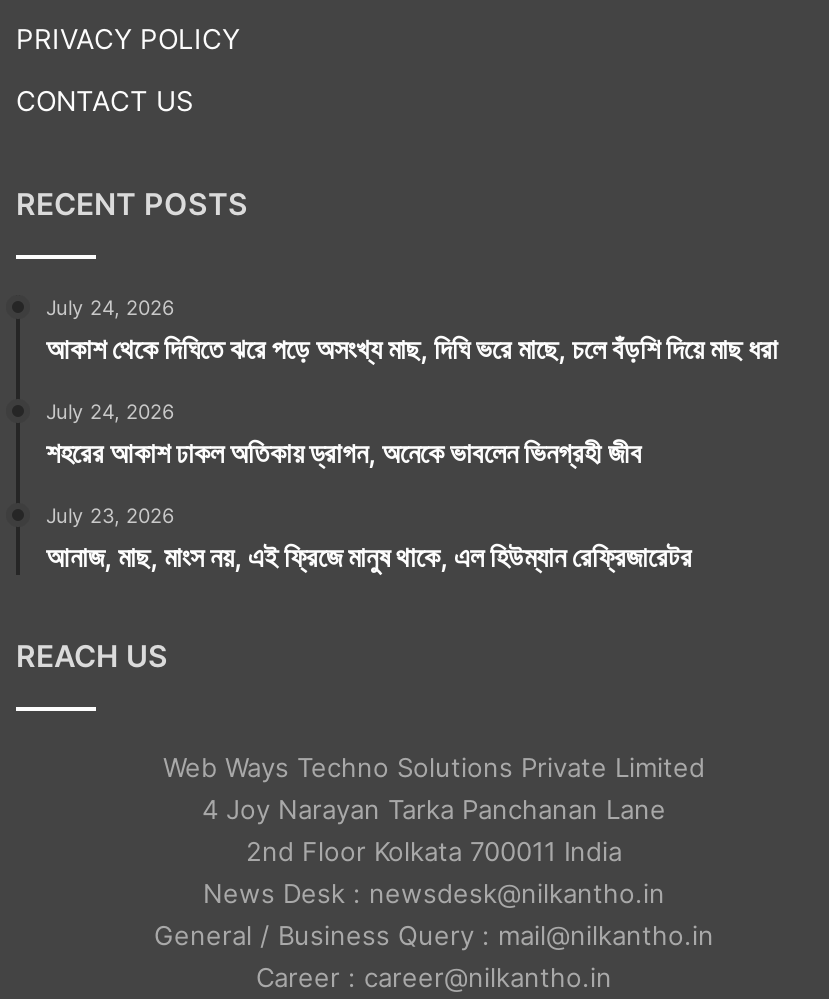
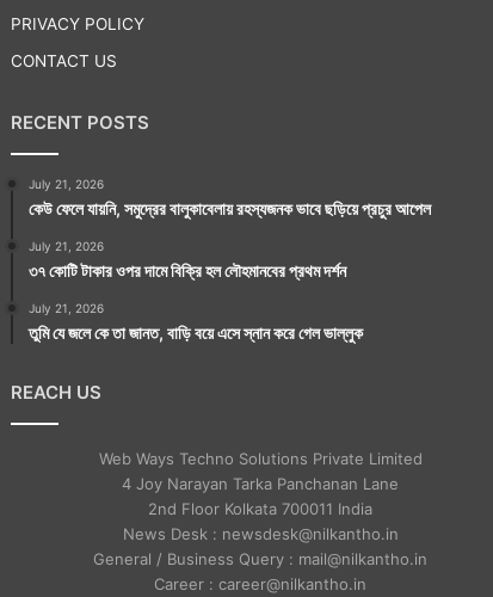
- July 24, 2026
- আকাশ থেকে দিঘিতে ঝরে পড়ে অসংখ্য মাছ, দিঘি ভরে মাছে, চলে বঁড়শি দিয়ে মাছ ধরা
+ July 21, 2026
+ কেউ ফেলে যায়নি, সমুদ্রের বালুকাবেলায় রহস্যজনক ভাবে ছড়িয়ে প্রচুর আপেল

- July 24, 2026
- শহরের আকাশ ঢাকল অতিকায় ড্রাগন, অনেকে ভাবলেন ভিনগ্রহী জীব
+ July 21, 2026
+ ৩৭ কোটি টাকার ওপর দামে বিক্রি হল লৌহমানবের প্রথম দর্শন

- July 23, 2026
- আনাজ, মাছ, মাংস নয়, এই ফ্রিজে মানুষ থাকে, এল হিউম্যান রেফ্রিজারেটর
+ July 21, 2026
+ তুমি যে জলে কে তা জানত, বাড়ি বয়ে এসে স্নান করে গেল ভাল্লুক
